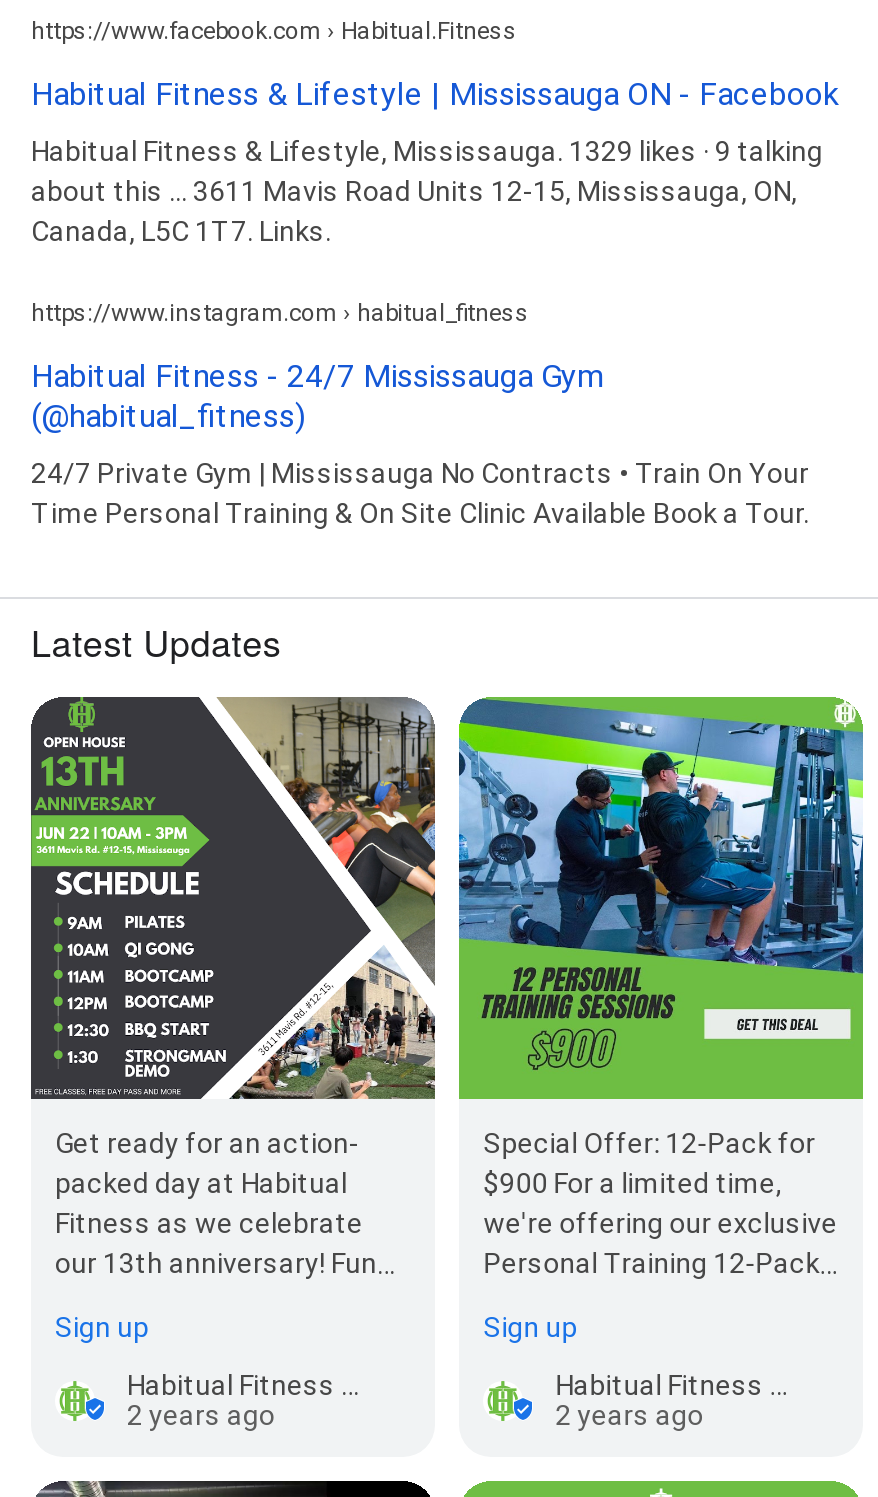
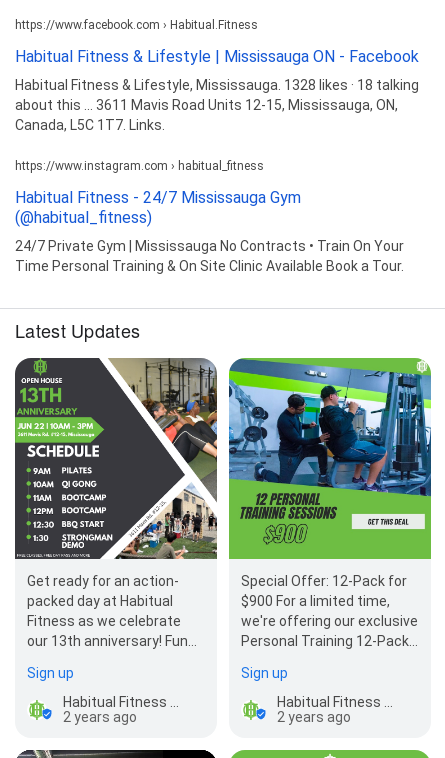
- Habitual Fitness & Lifestyle, Mississauga. 1329 likes · 9 talking
+ Habitual Fitness & Lifestyle, Mississauga. 1328 likes · 18 talking
